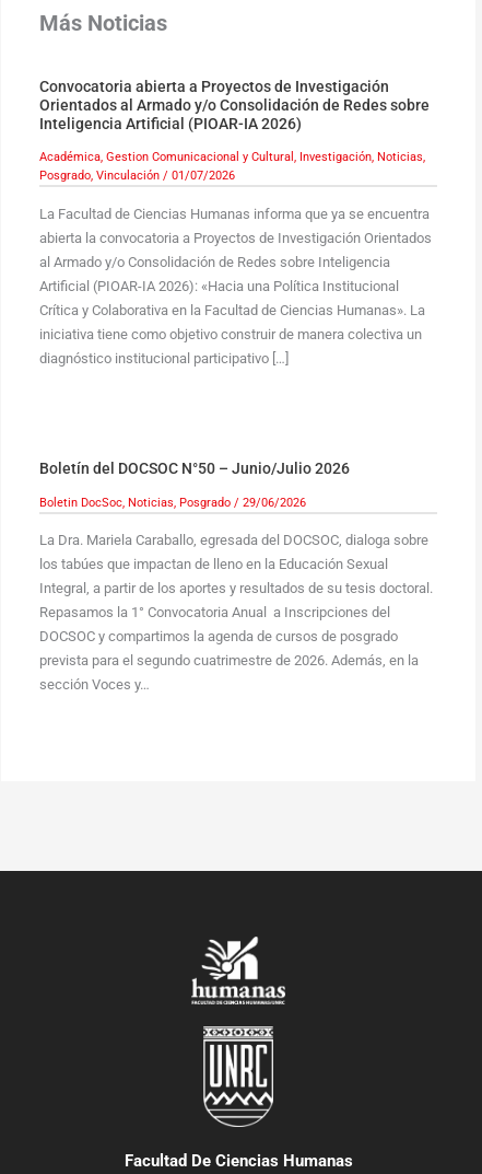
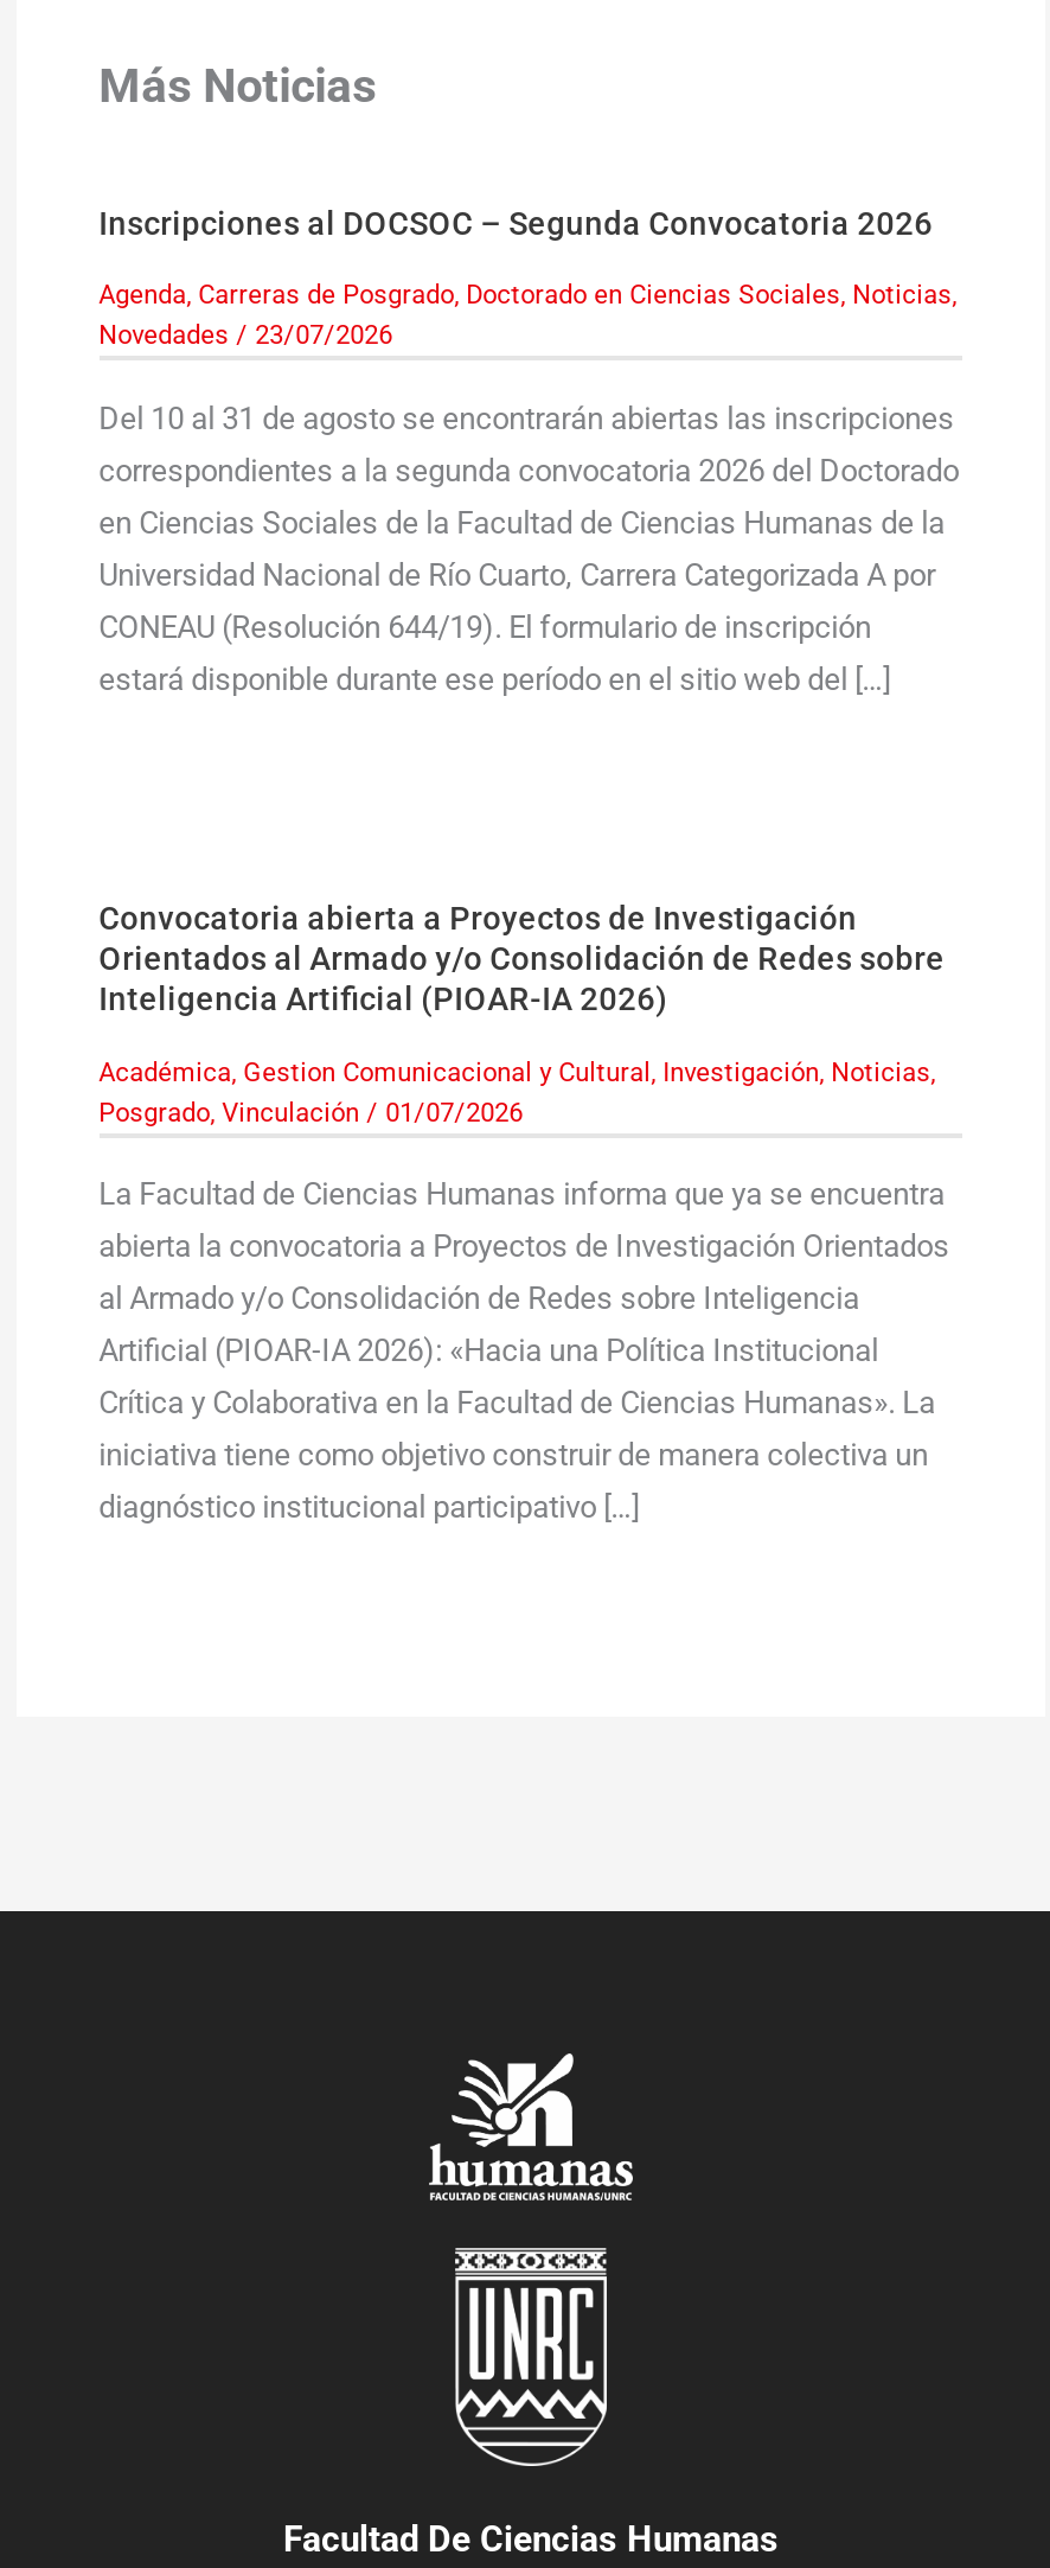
+ Inscripciones al DOCSOC – Segunda Convocatoria 2026
+ Agenda, Carreras de Posgrado, Doctorado en Ciencias Sociales, Noticias
+ Novedades / 23/07/2026
+ Del 10 al 31 de agosto se encontrarán abiertas las inscripciones
+ correspondientes a la segunda convocatoria 2026 del Doctorado
+ en Ciencias Sociales de la Facultad de Ciencias Humanas de la
+ Universidad Nacional de Río Cuarto, Carrera Categorizada A por
+ CONEAU (Resolución 644/19). El formulario de inscripción
+ estará disponible durante ese período en el sitio web del […]

moved down: Convocatoria abierta a Proyectos de Investigación | Orientados al Armado y/o Consolidación de Redes sobre | Inteligencia Artificial (PIOAR-IA 2026) | ... | iniciativa tiene como objetivo construir de manera colectiva un | diagnóstico institucional participativo […]

- Boletín del DOCSOC N°50 – Junio/Julio 2026
- Boletin DocSoc, Noticias, Posgrado / 29/06/2026
- La Dra. Mariela Caraballo, egresada del DOCSOC, dialoga sobre
- los tabúes que impactan de lleno en la Educación Sexual
- Integral, a partir de los aportes y resultados de su tesis doctoral.
- Repasamos la 1° Convocatoria Anual a Inscripciones del
- DOCSOC y compartimos la agenda de cursos de posgrado
- prevista para el segundo cuatrimestre de 2026. Además, en la
- sección Voces y…
